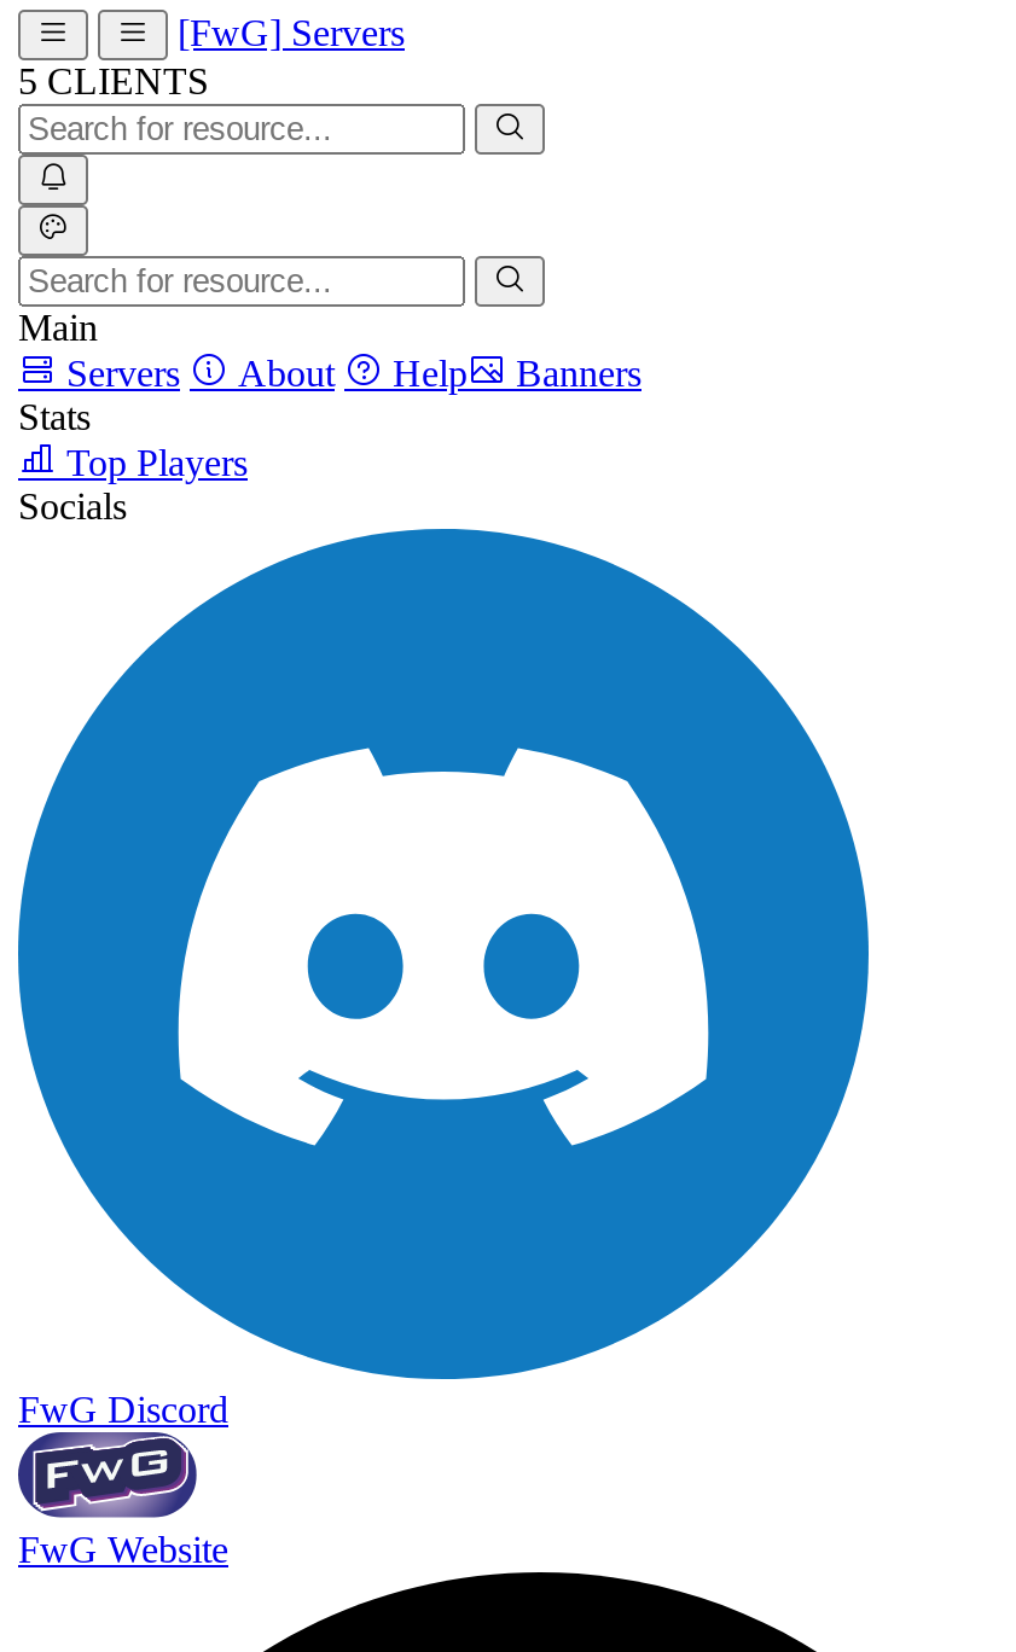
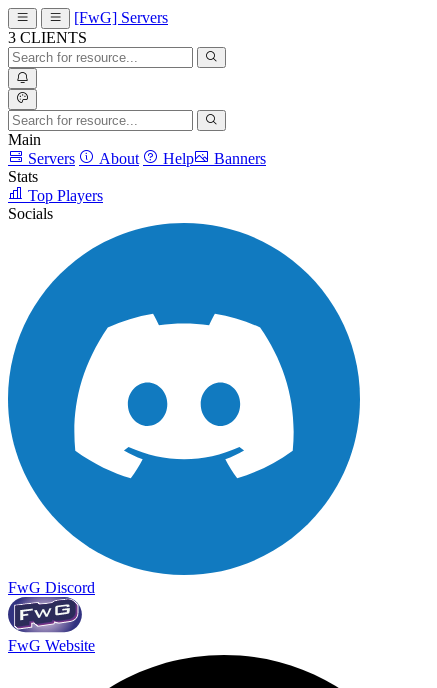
- 5 CLIENTS
+ 3 CLIENTS
